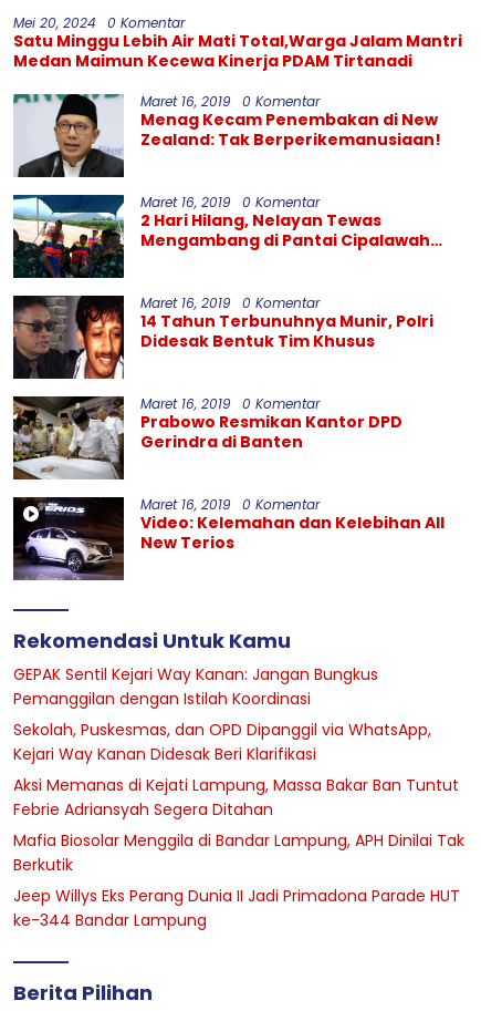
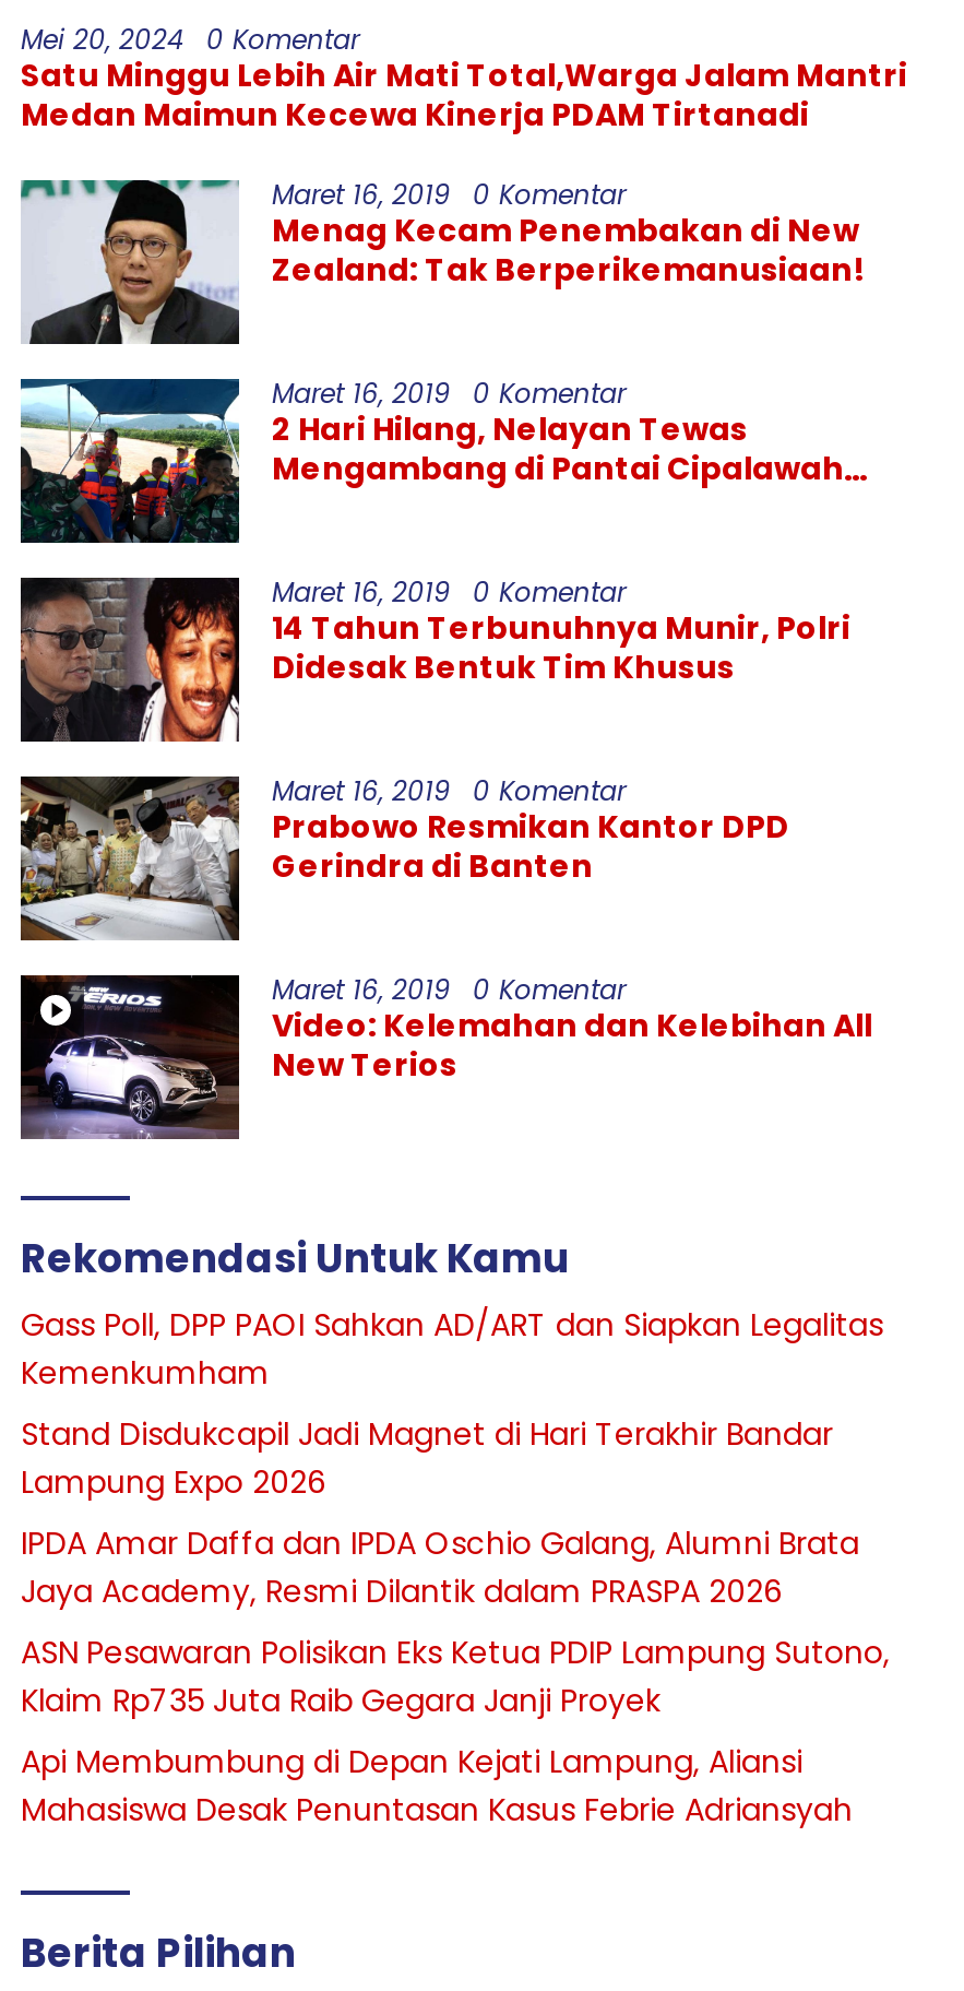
- GEPAK Sentil Kejari Way Kanan: Jangan Bungkus
- Pemanggilan dengan Istilah Koordinasi
- Sekolah, Puskesmas, dan OPD Dipanggil via WhatsApp,
- Kejari Way Kanan Didesak Beri Klarifikasi
- Aksi Memanas di Kejati Lampung, Massa Bakar Ban Tuntut
- Febrie Adriansyah Segera Ditahan
- Mafia Biosolar Menggila di Bandar Lampung, APH Dinilai Tak
- Berkutik
- Jeep Willys Eks Perang Dunia II Jadi Primadona Parade HUT
- ke-344 Bandar Lampung
+ Gass Poll, DPP PAOI Sahkan AD/ART dan Siapkan Legalitas
+ Kemenkumham
+ Stand Disdukcapil Jadi Magnet di Hari Terakhir Bandar
+ Lampung Expo 2026
+ IPDA Amar Daffa dan IPDA Oschio Galang, Alumni Brata
+ Jaya Academy, Resmi Dilantik dalam PRASPA 2026
+ ASN Pesawaran Polisikan Eks Ketua PDIP Lampung Sutono,
+ Klaim Rp735 Juta Raib Gegara Janji Proyek
+ Api Membumbung di Depan Kejati Lampung, Aliansi
+ Mahasiswa Desak Penuntasan Kasus Febrie Adriansyah
